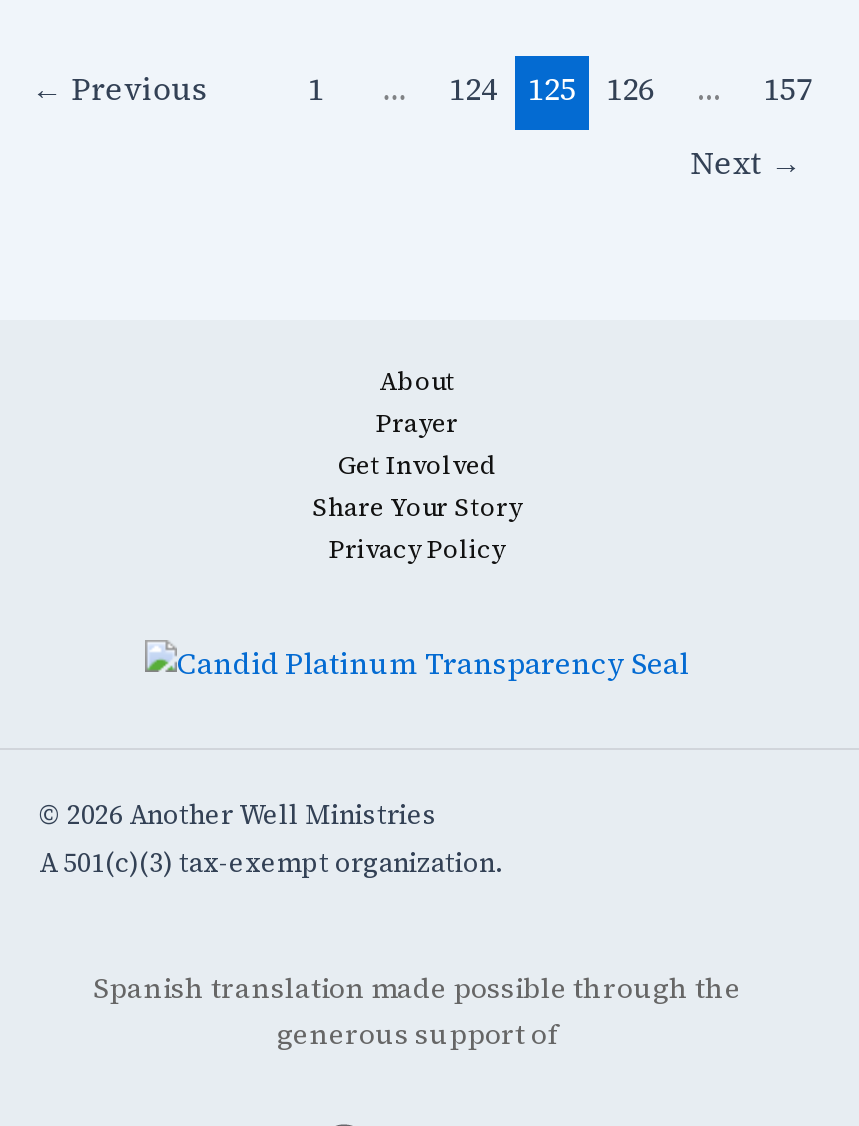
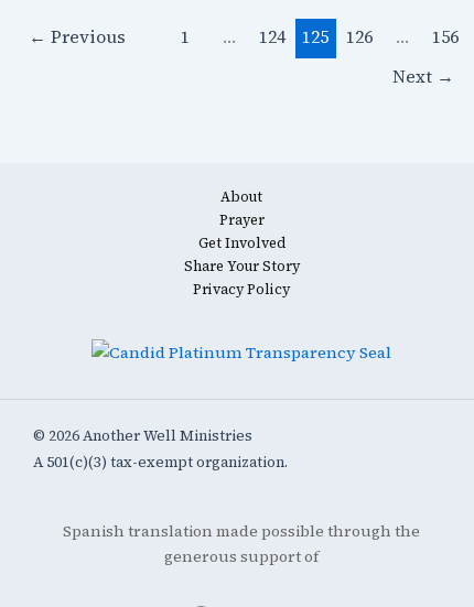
- 157
+ 156
